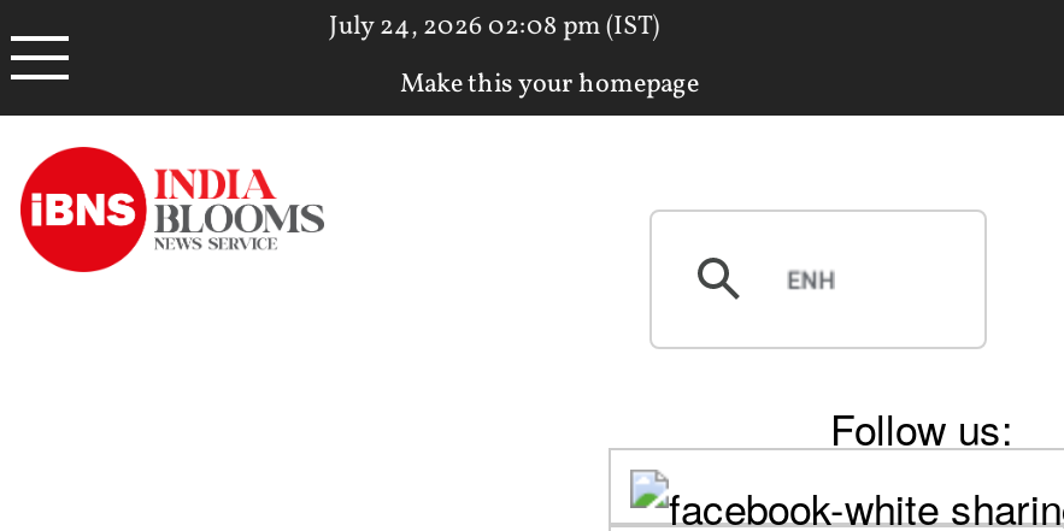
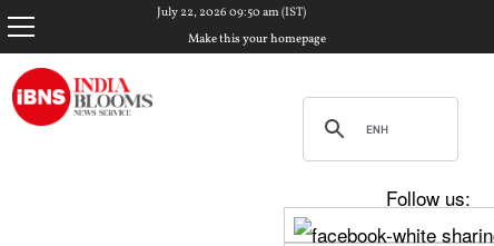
- July 24, 2026 02:08 pm (IST)
+ July 22, 2026 09:50 am (IST)
